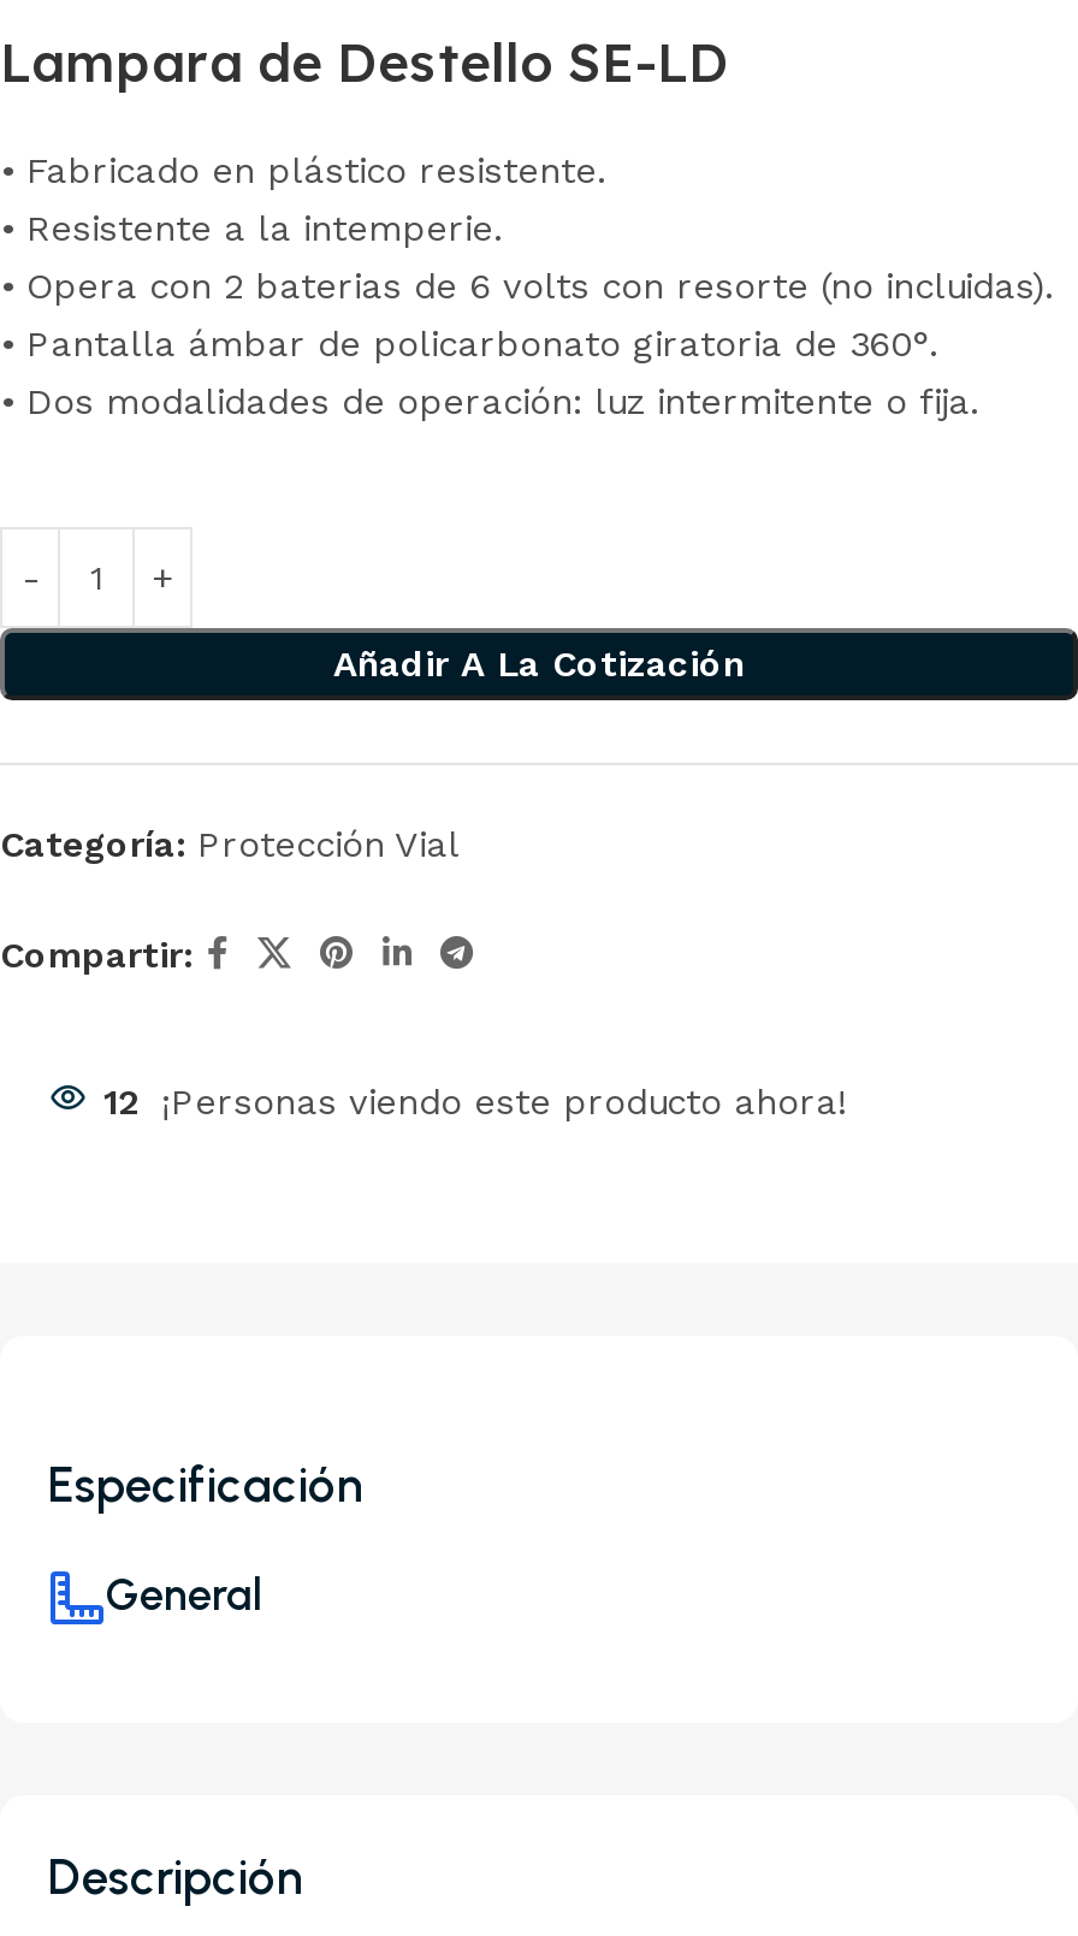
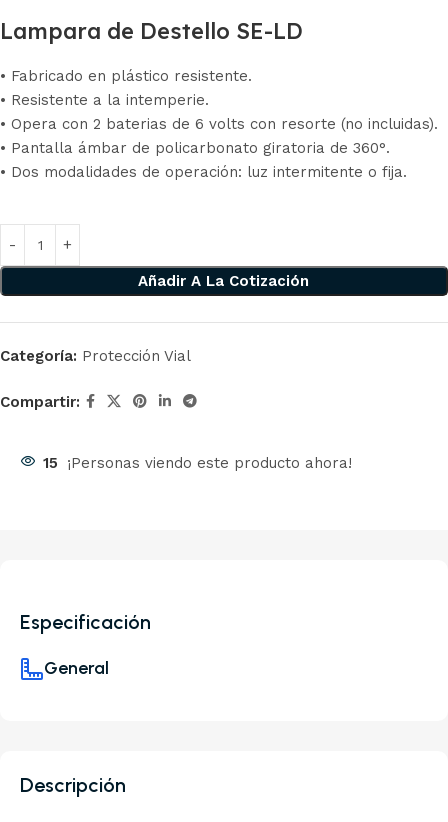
- 12 ¡Personas viendo este producto ahora!
+ 15 ¡Personas viendo este producto ahora!
